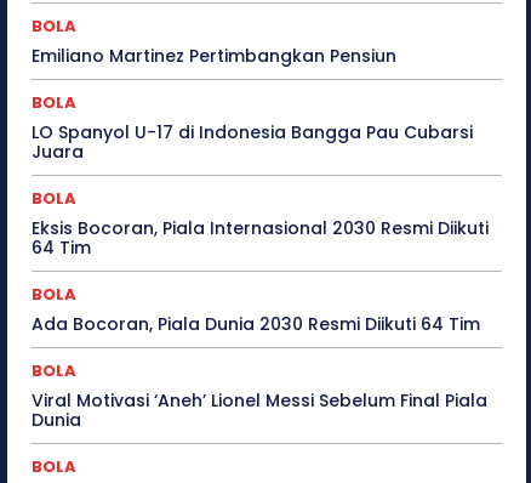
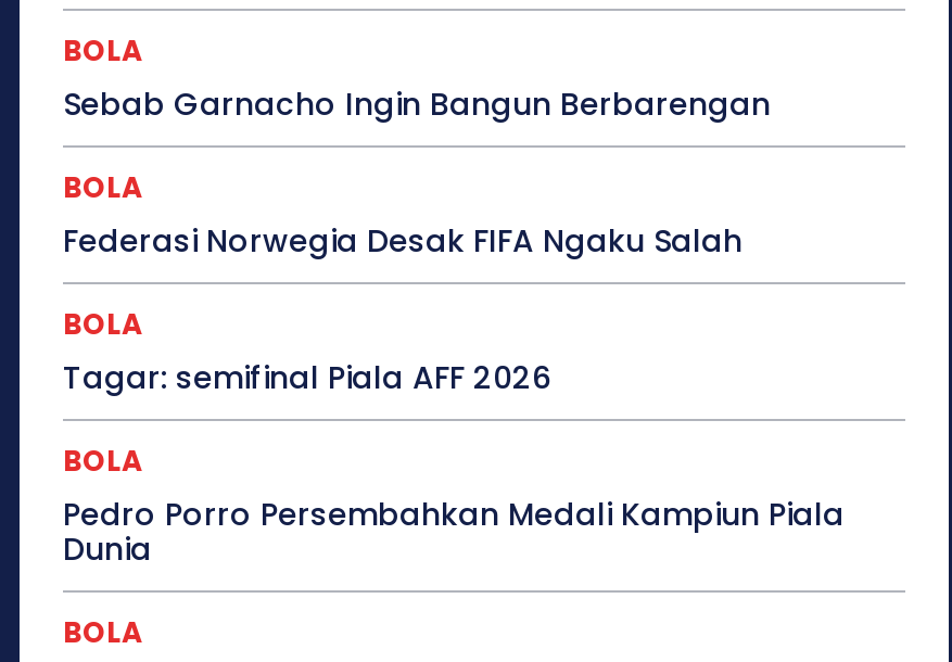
- Emiliano Martinez Pertimbangkan Pensiun
+ Sebab Garnacho Ingin Bangun Berbarengan

- LO Spanyol U-17 di Indonesia Bangga Pau Cubarsi
- Juara
+ Federasi Norwegia Desak FIFA Ngaku Salah

- Eksis Bocoran, Piala Internasional 2030 Resmi Diikuti
- 64 Tim
+ Tagar: semifinal Piala AFF 2026

- Ada Bocoran, Piala Dunia 2030 Resmi Diikuti 64 Tim
- BOLA
- Viral Motivasi ‘Aneh’ Lionel Messi Sebelum Final Piala
+ Pedro Porro Persembahkan Medali Kampiun Piala
